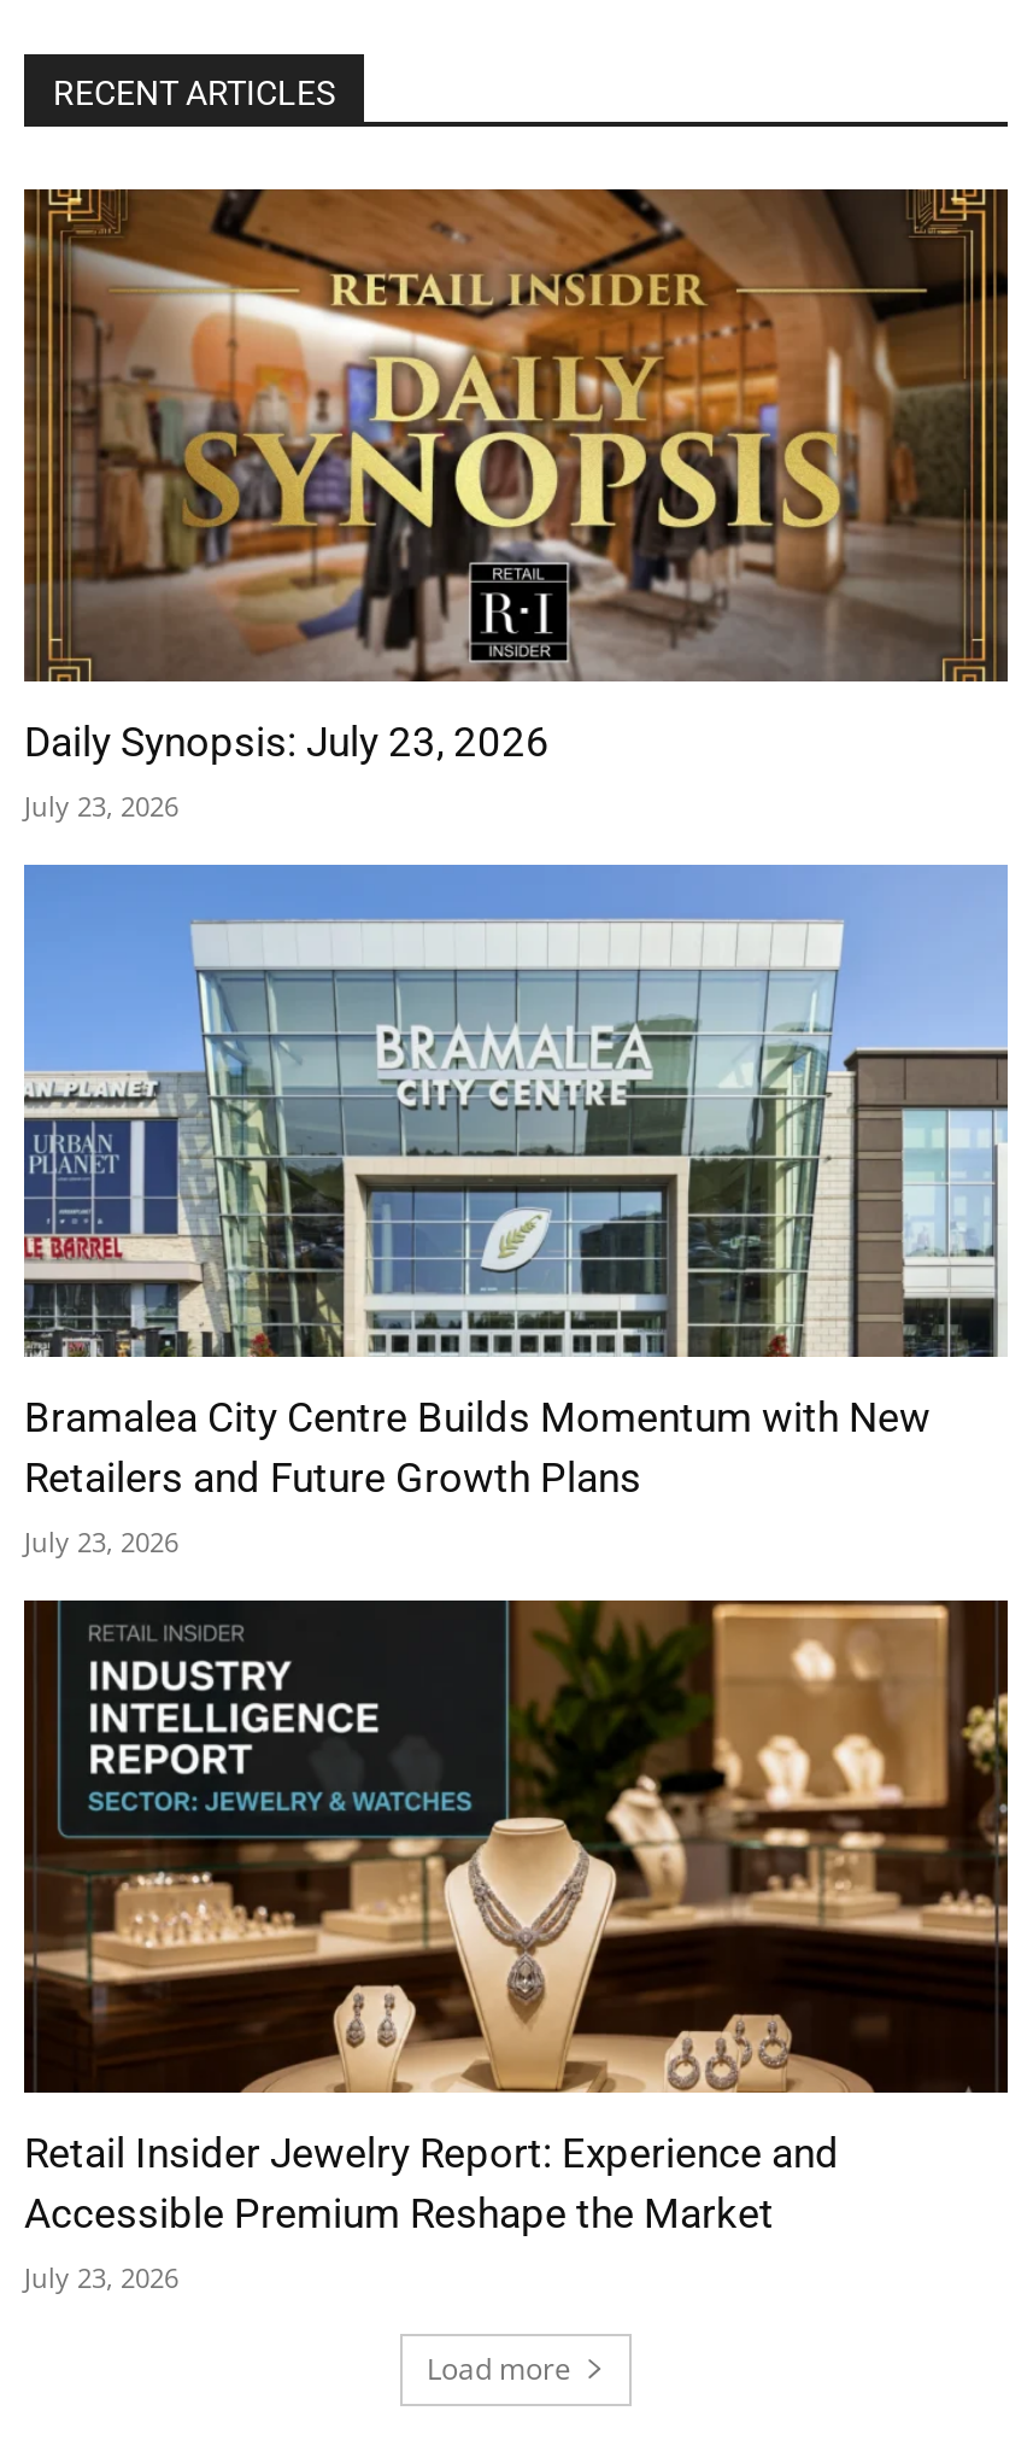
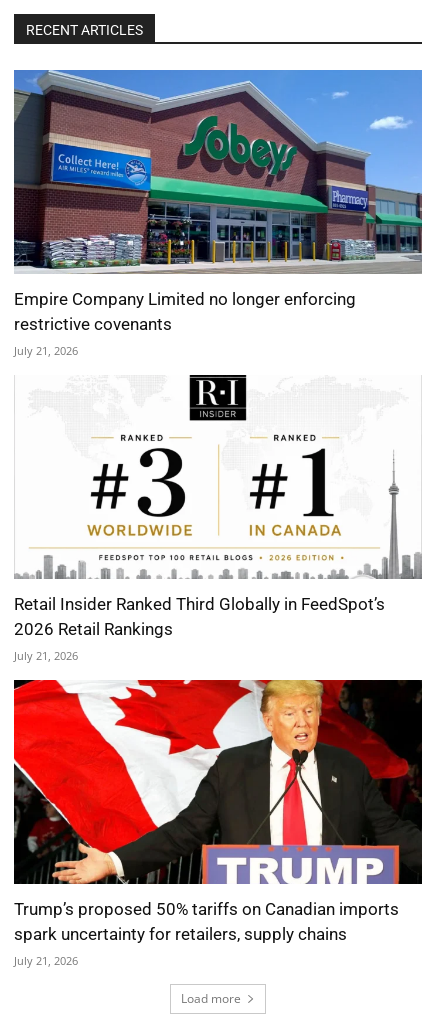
- [image]
- Daily Synopsis: July 23, 2026
- July 23, 2026
+ [image]
+ Empire Company Limited no longer enforcing
+ restrictive covenants
+ July 21, 2026

- [image]
- Bramalea City Centre Builds Momentum with New
- Retailers and Future Growth Plans
- July 23, 2026
+ [image]
+ Retail Insider Ranked Third Globally in FeedSpot’s
+ 2026 Retail Rankings
+ July 21, 2026

- [image]
- Retail Insider Jewelry Report: Experience and
- Accessible Premium Reshape the Market
- July 23, 2026
+ [image]
+ Trump’s proposed 50% tariffs on Canadian imports
+ spark uncertainty for retailers, supply chains
+ July 21, 2026
